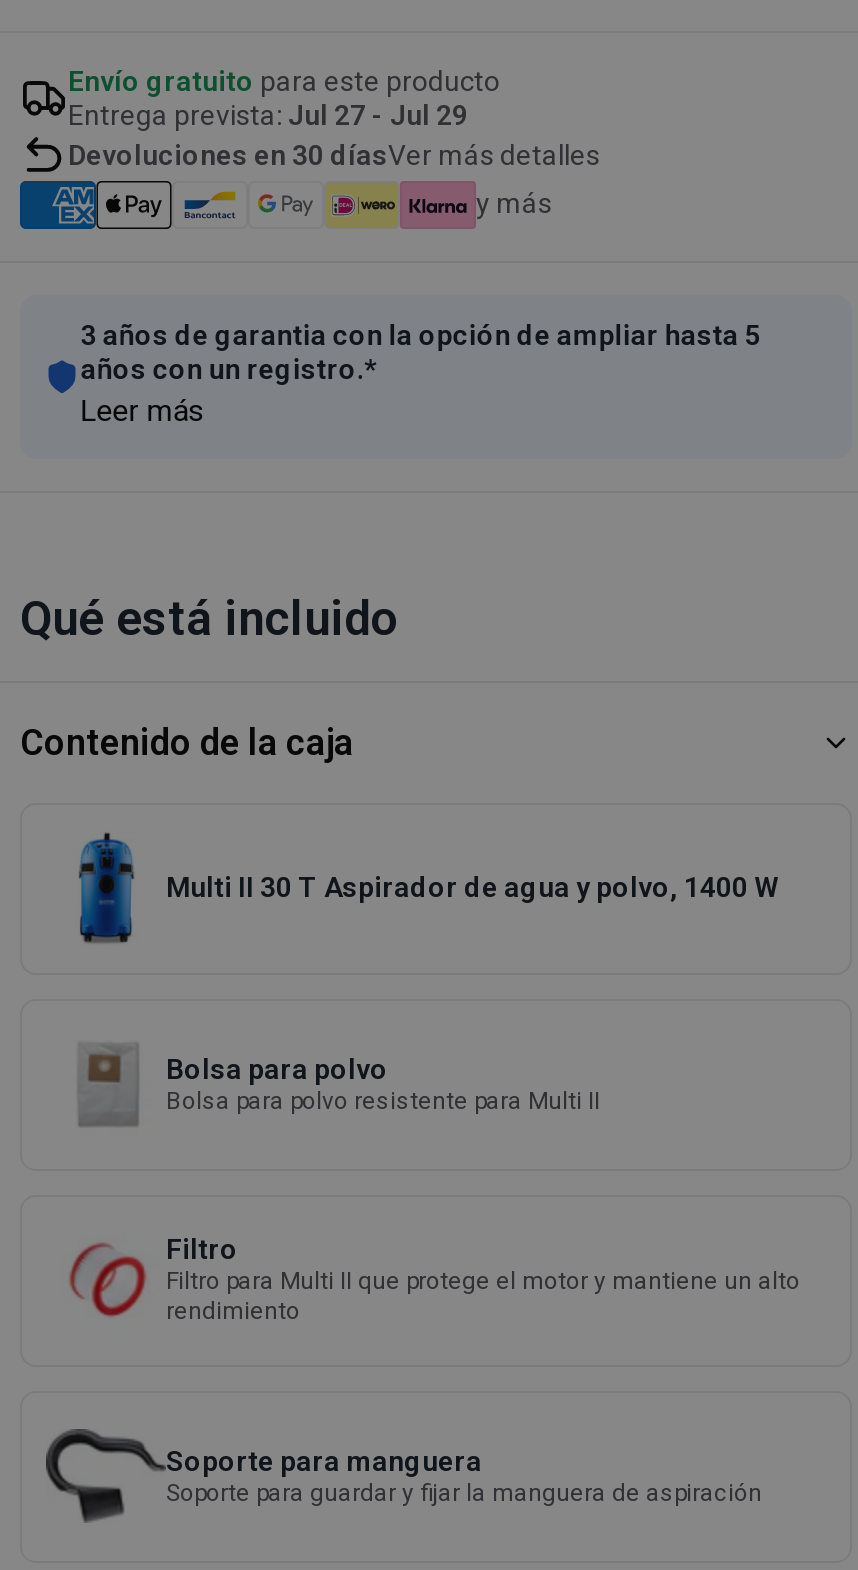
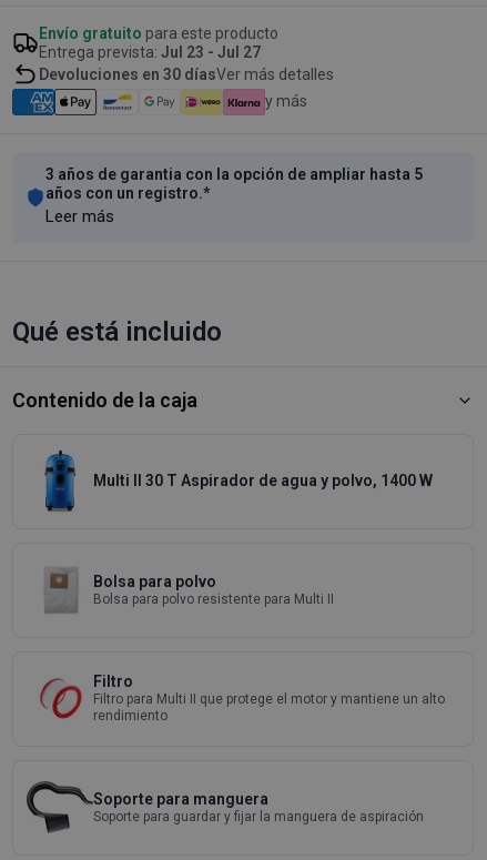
- Entrega prevista: Jul 27 - Jul 29
+ Entrega prevista: Jul 23 - Jul 27
